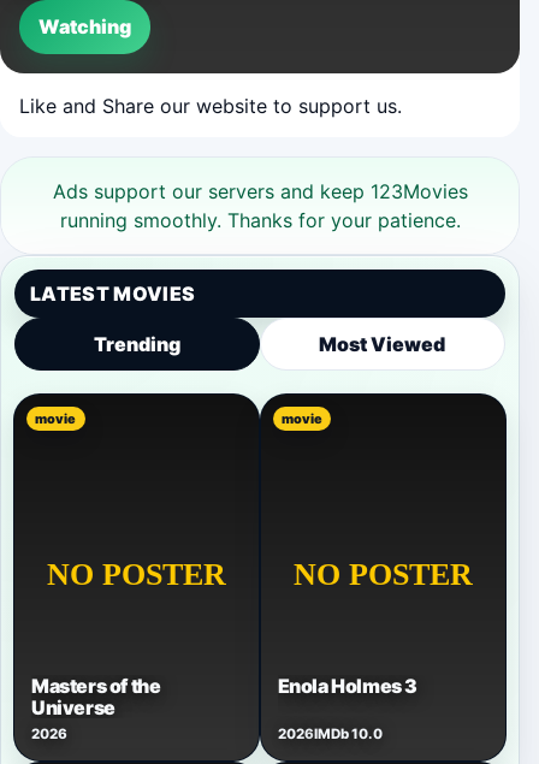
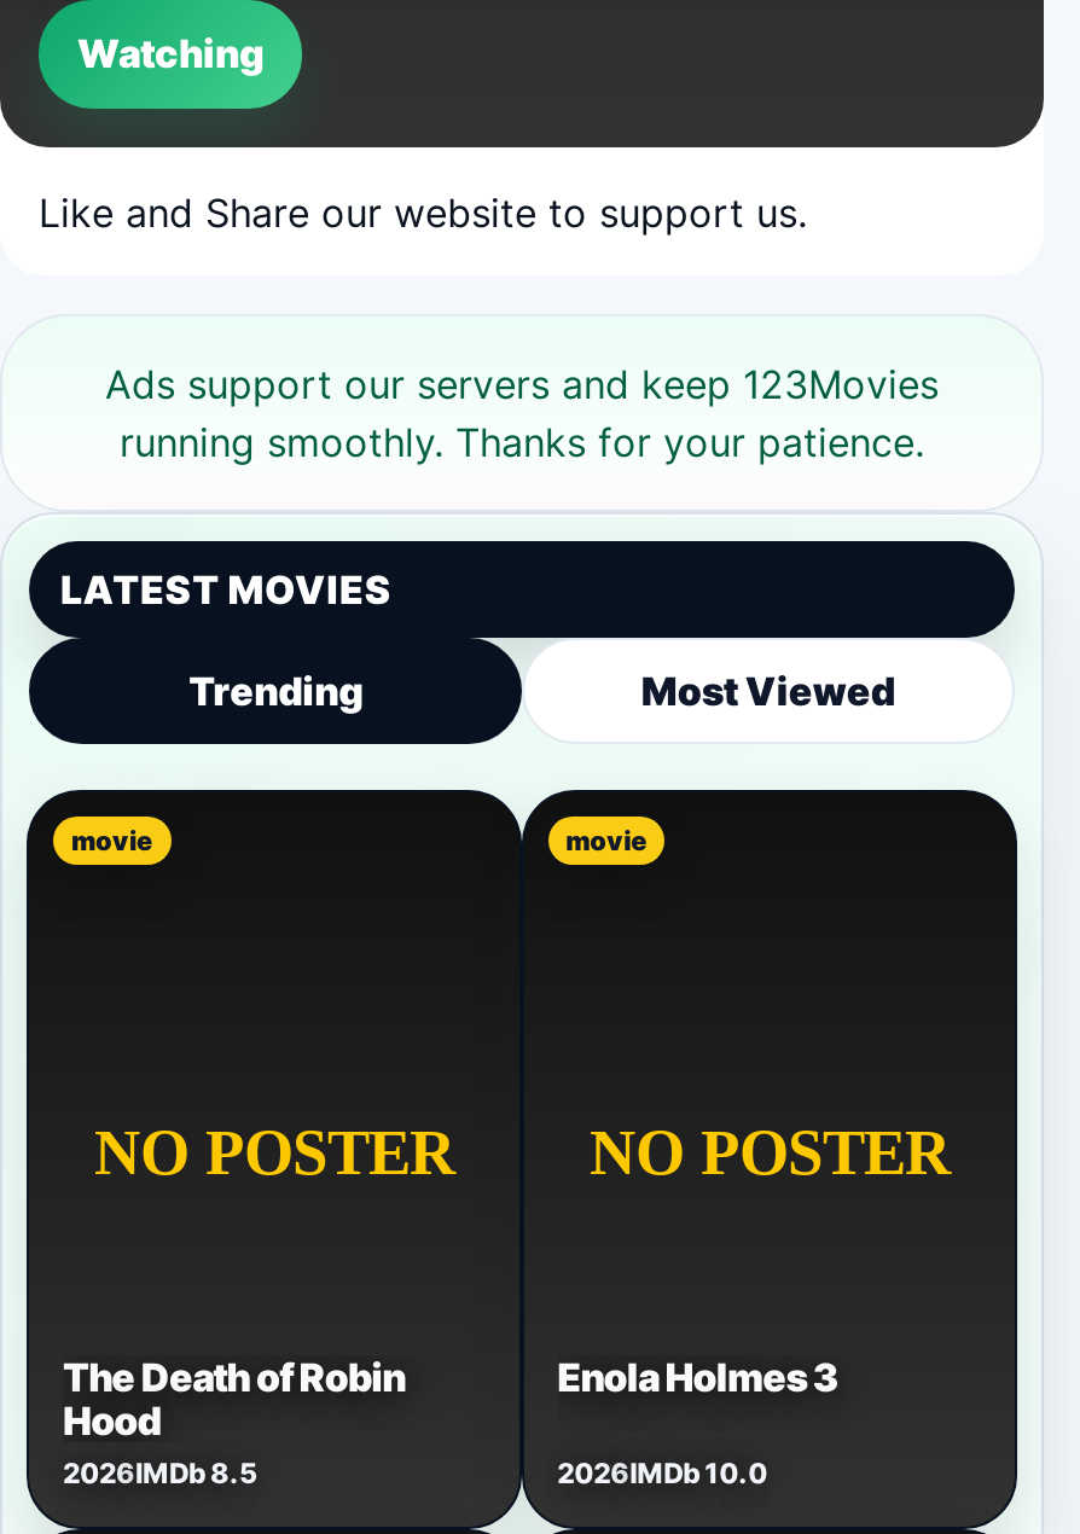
- Masters of the
- Universe
- 2026
+ The Death of Robin
+ Hood
+ 2026IMDb 8.5
